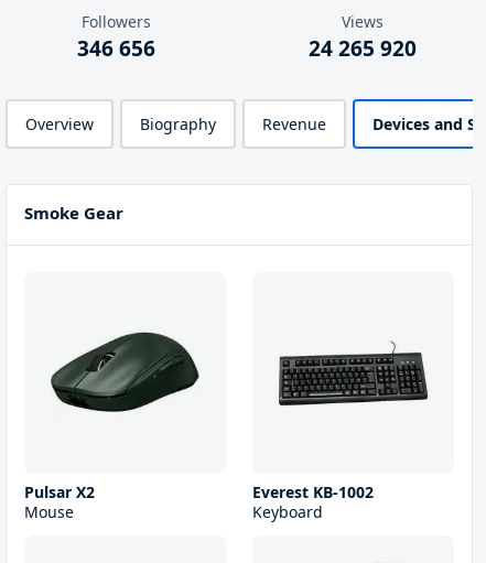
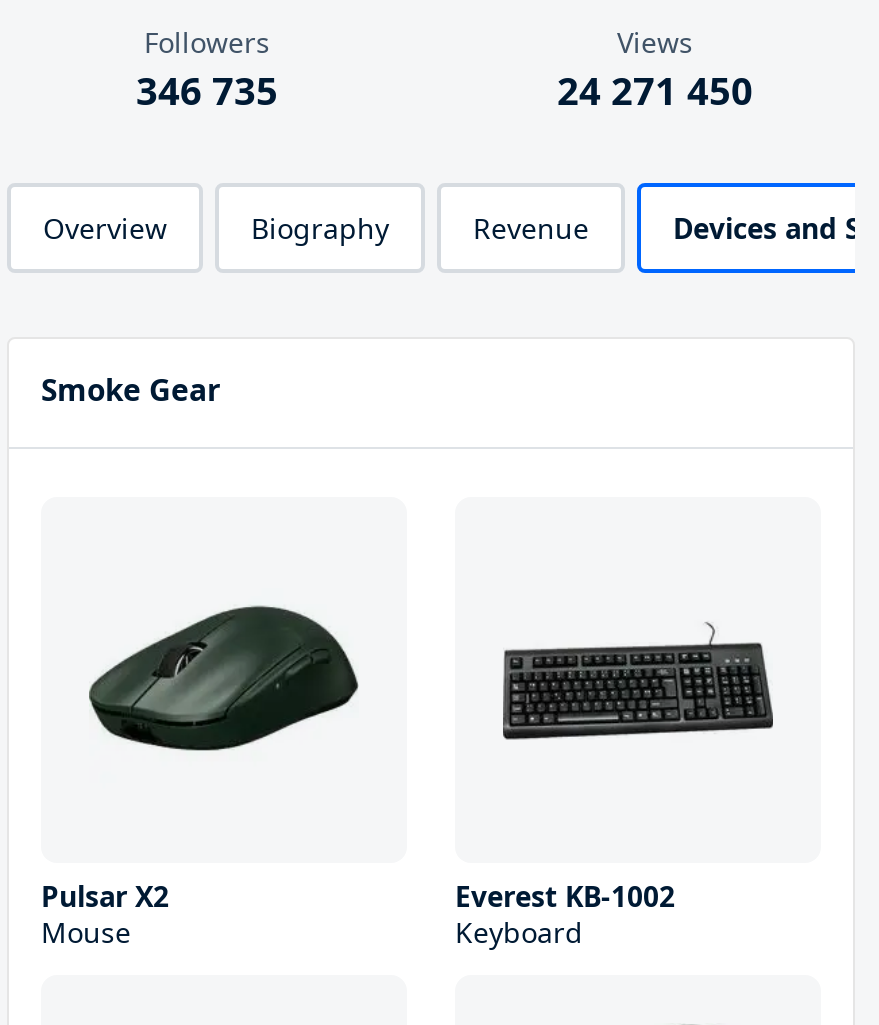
- 346 656
+ 346 735

- 24 265 920
+ 24 271 450
